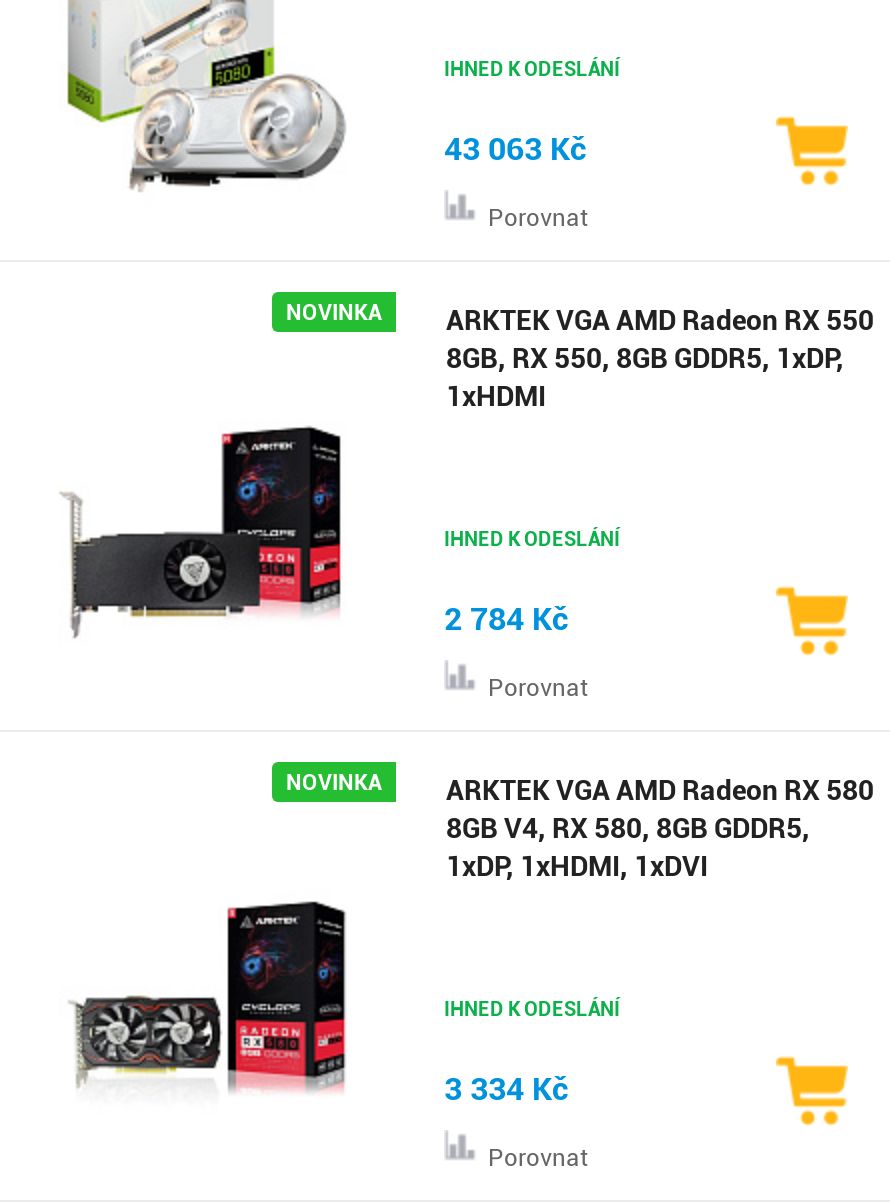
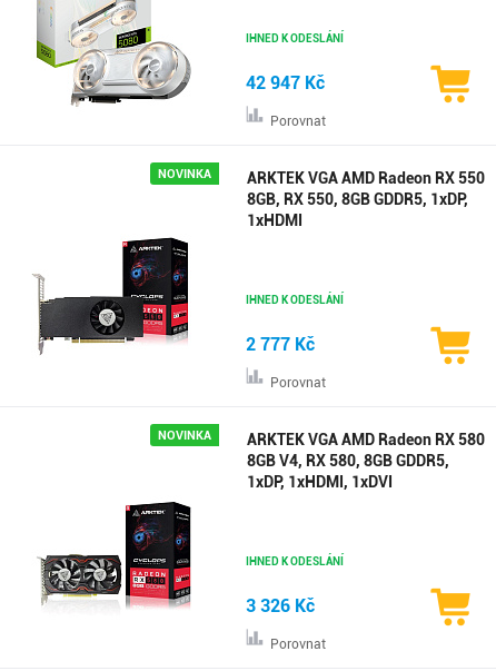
- 43 063 Kč
+ 42 947 Kč

- 2 784 Kč
+ 2 777 Kč

- 3 334 Kč
+ 3 326 Kč
